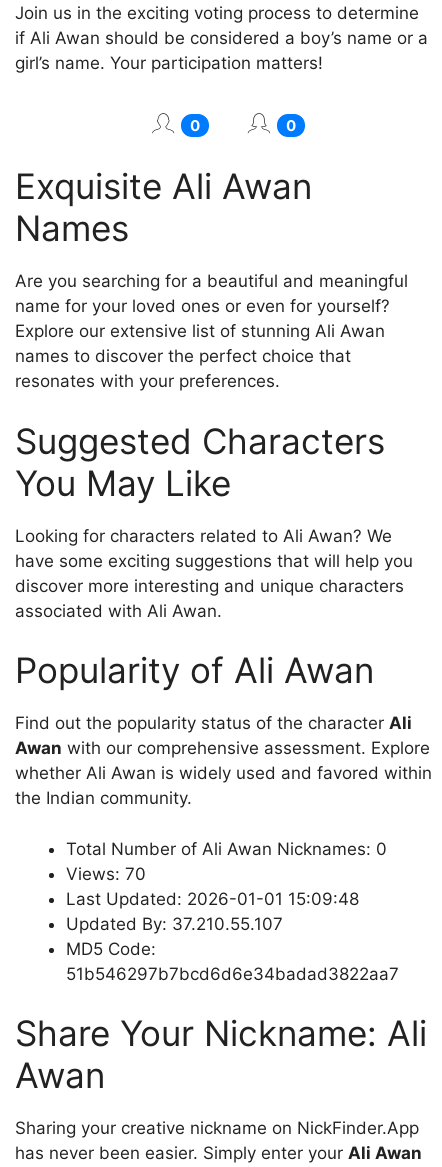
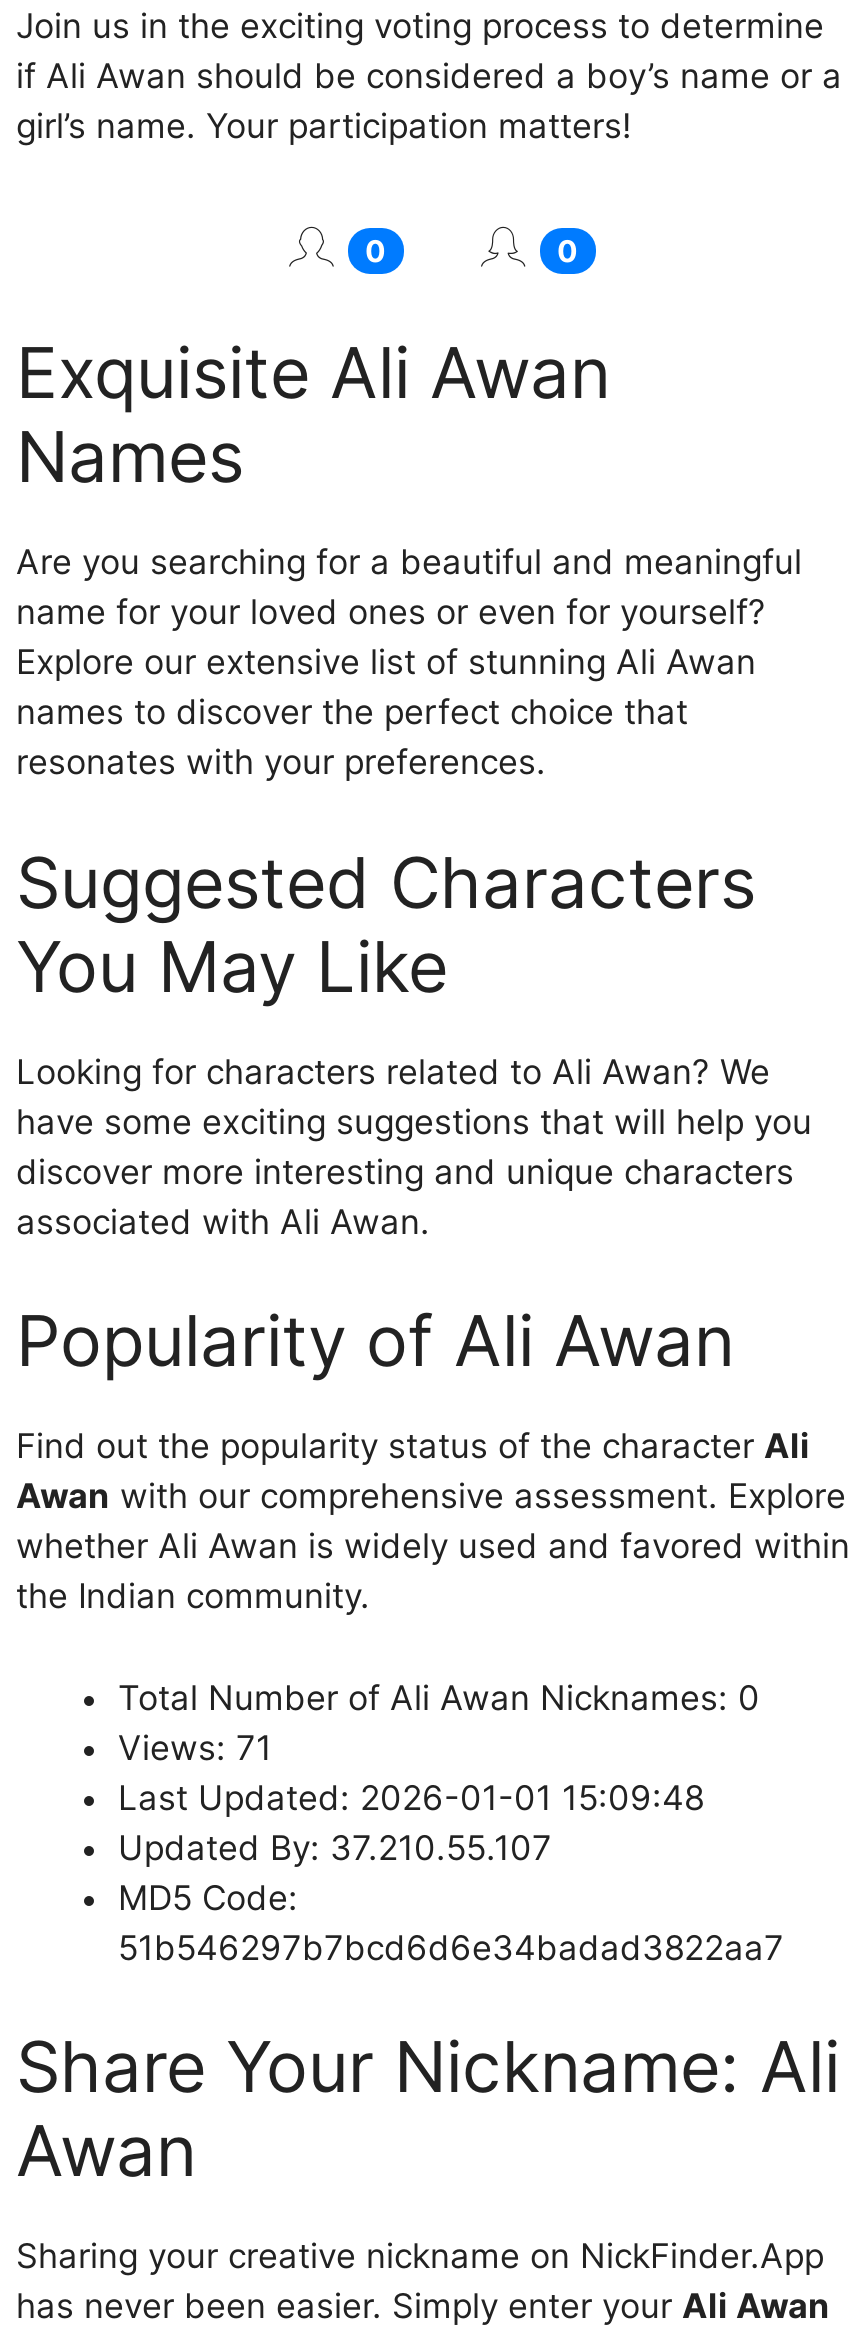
- Views: 70
+ Views: 71
